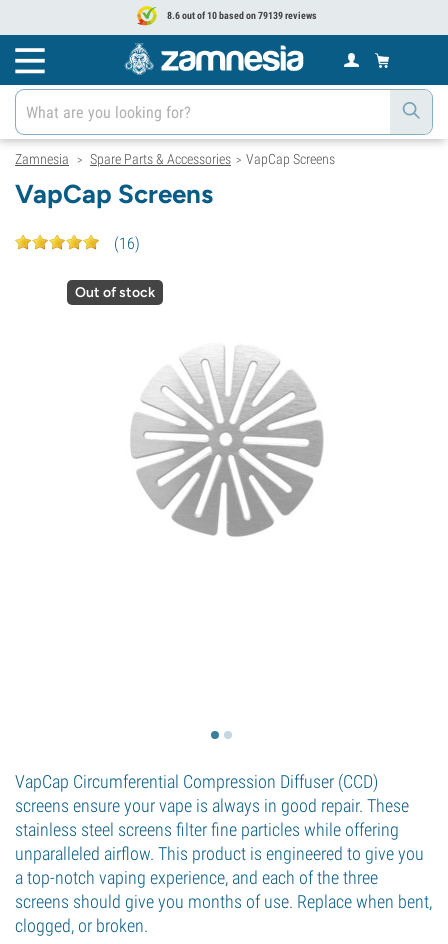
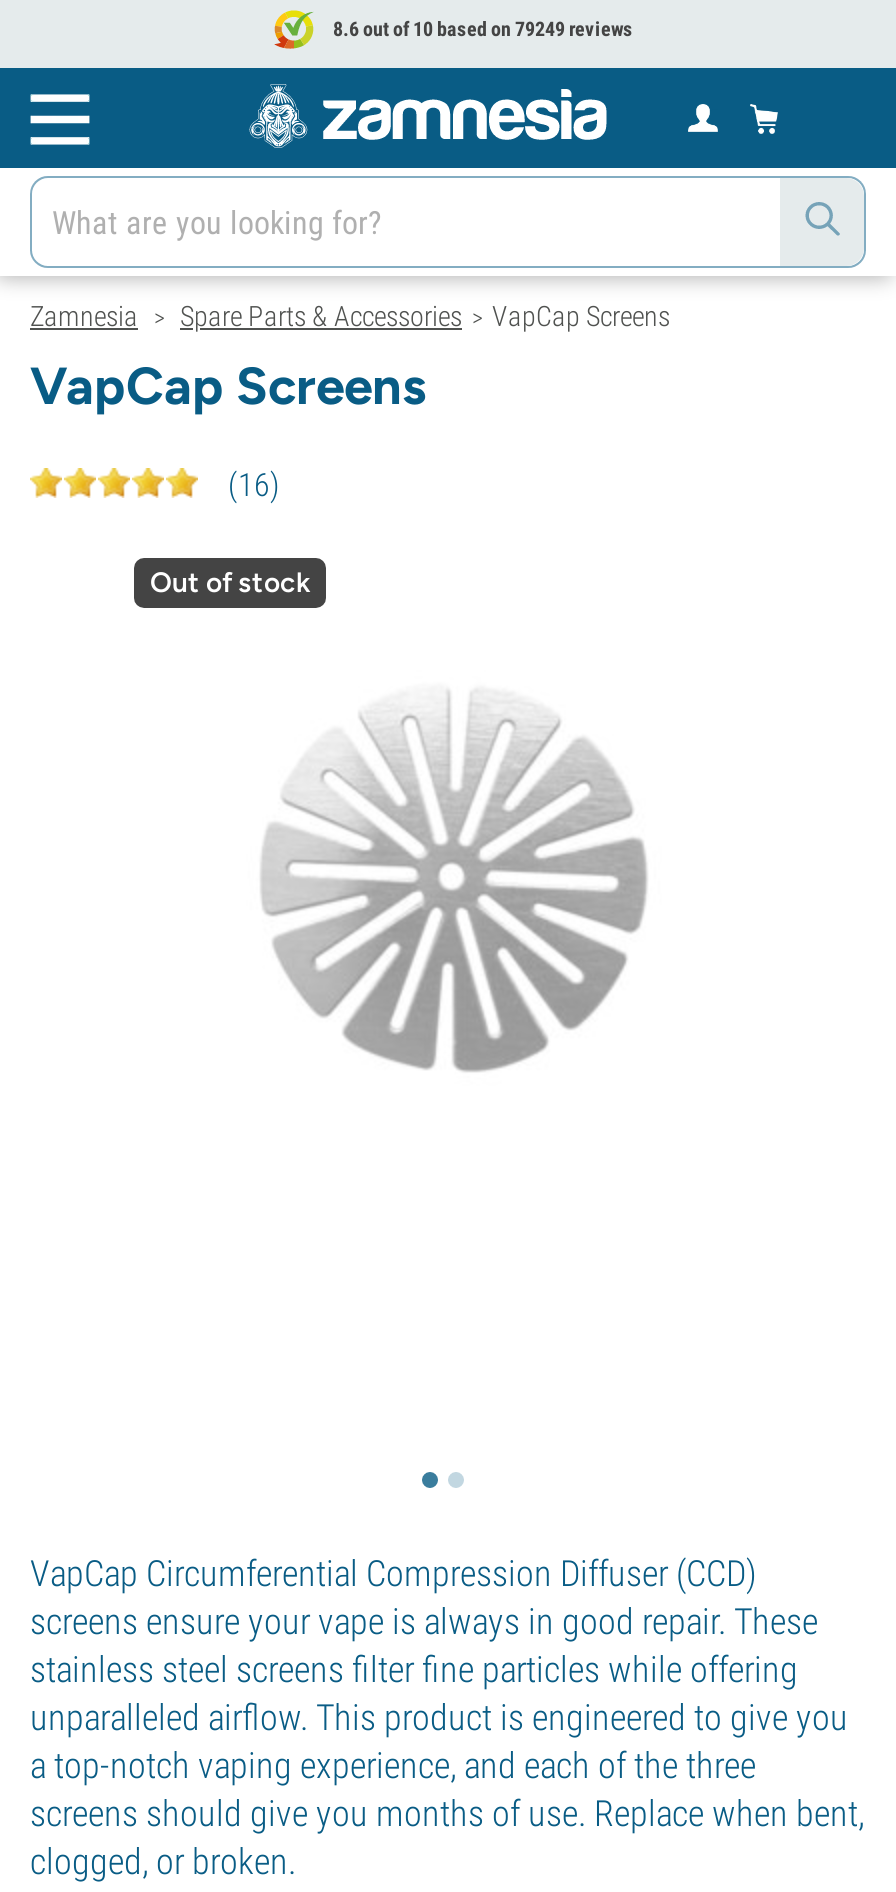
- 8.6 out of 10 based on 79139 reviews
+ 8.6 out of 10 based on 79249 reviews
